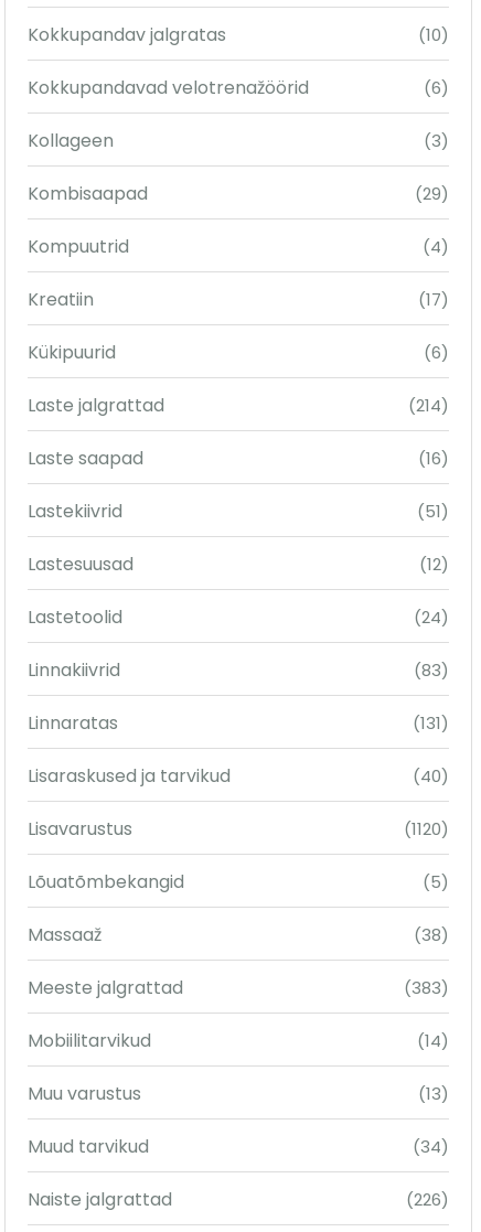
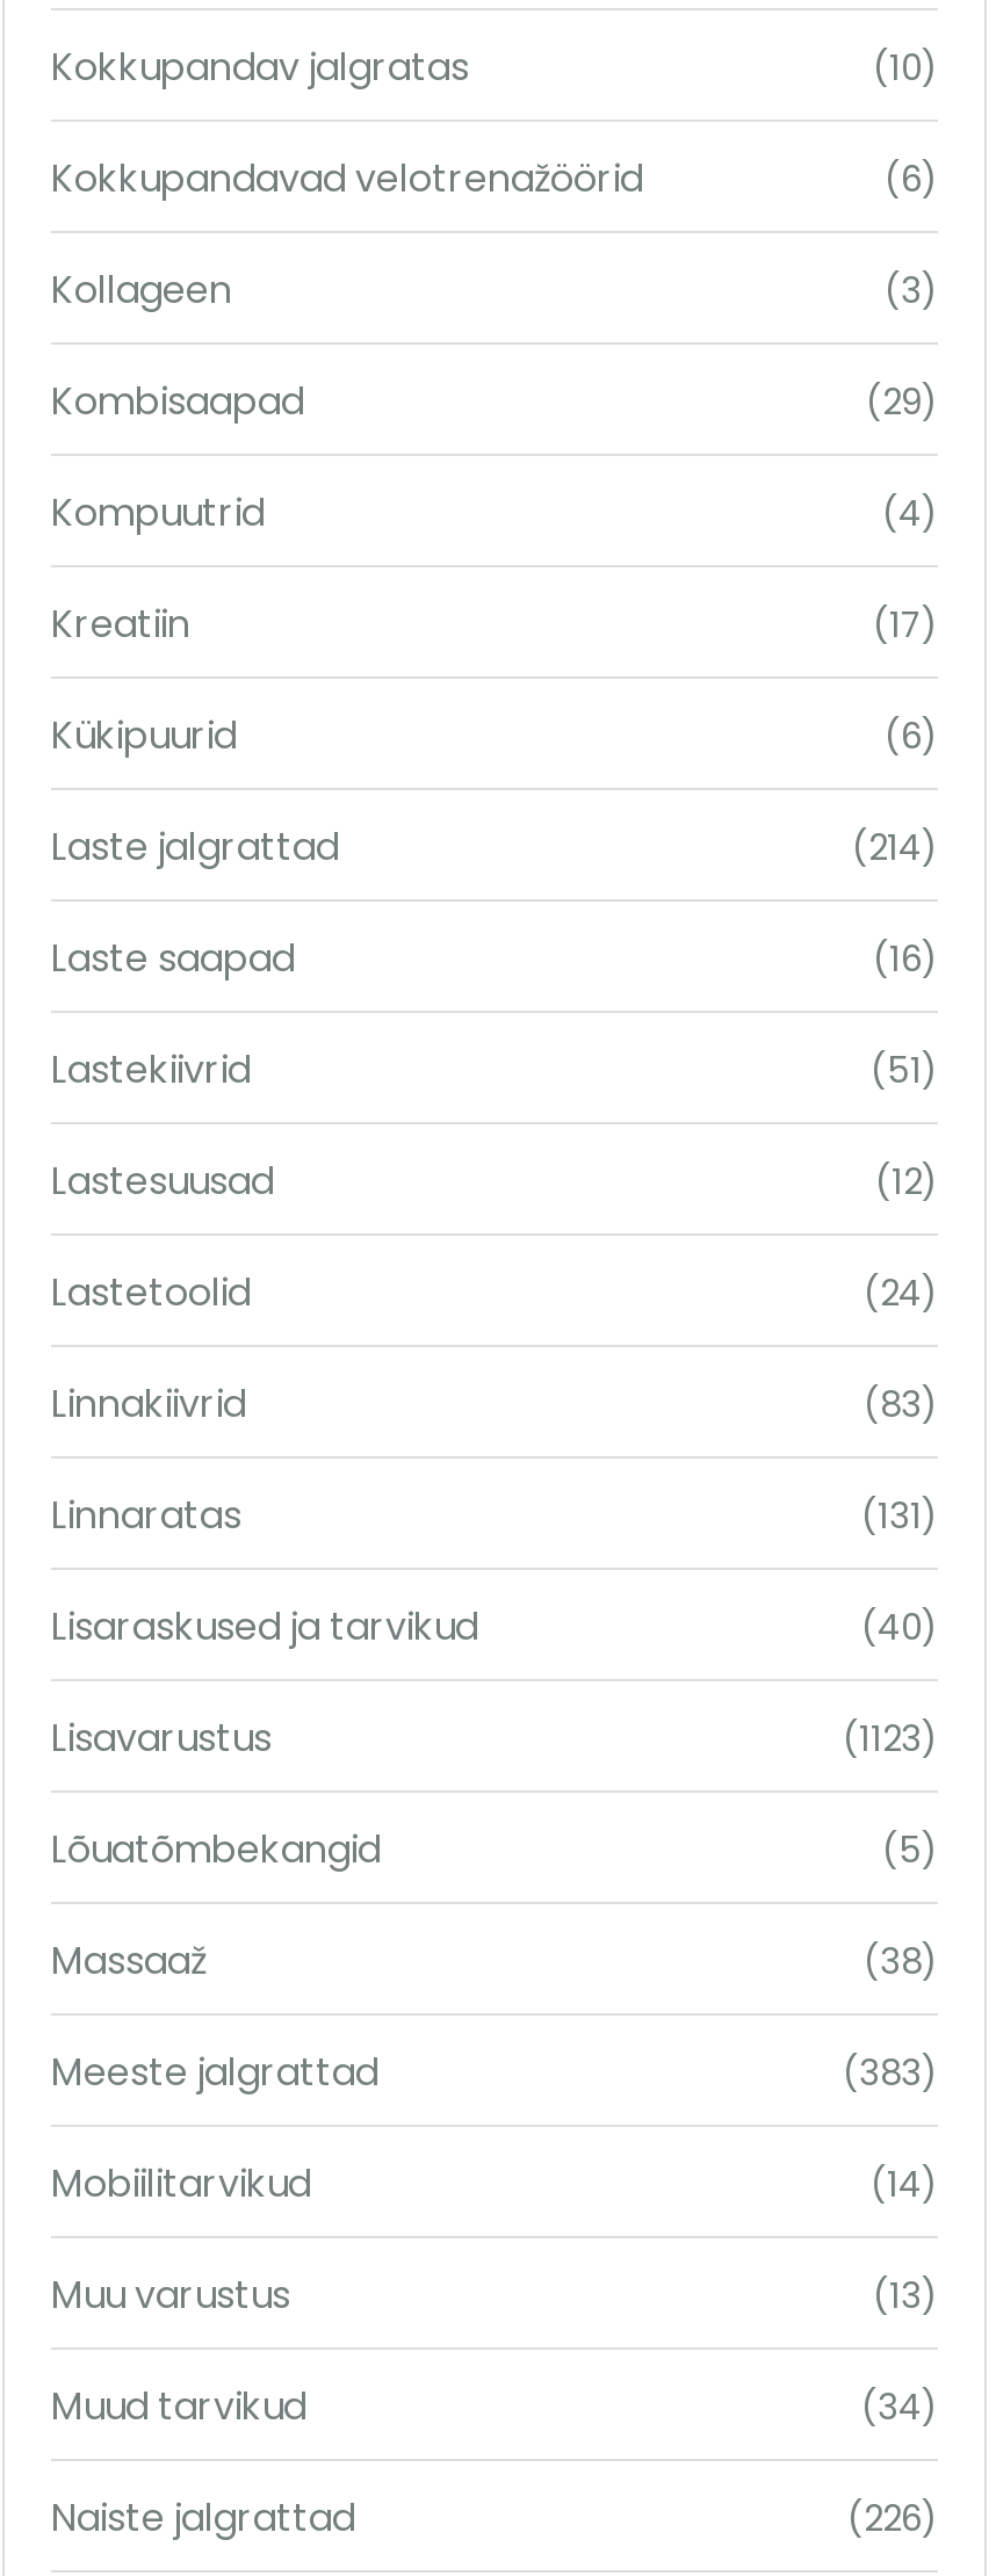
- (1120)
+ (1123)
